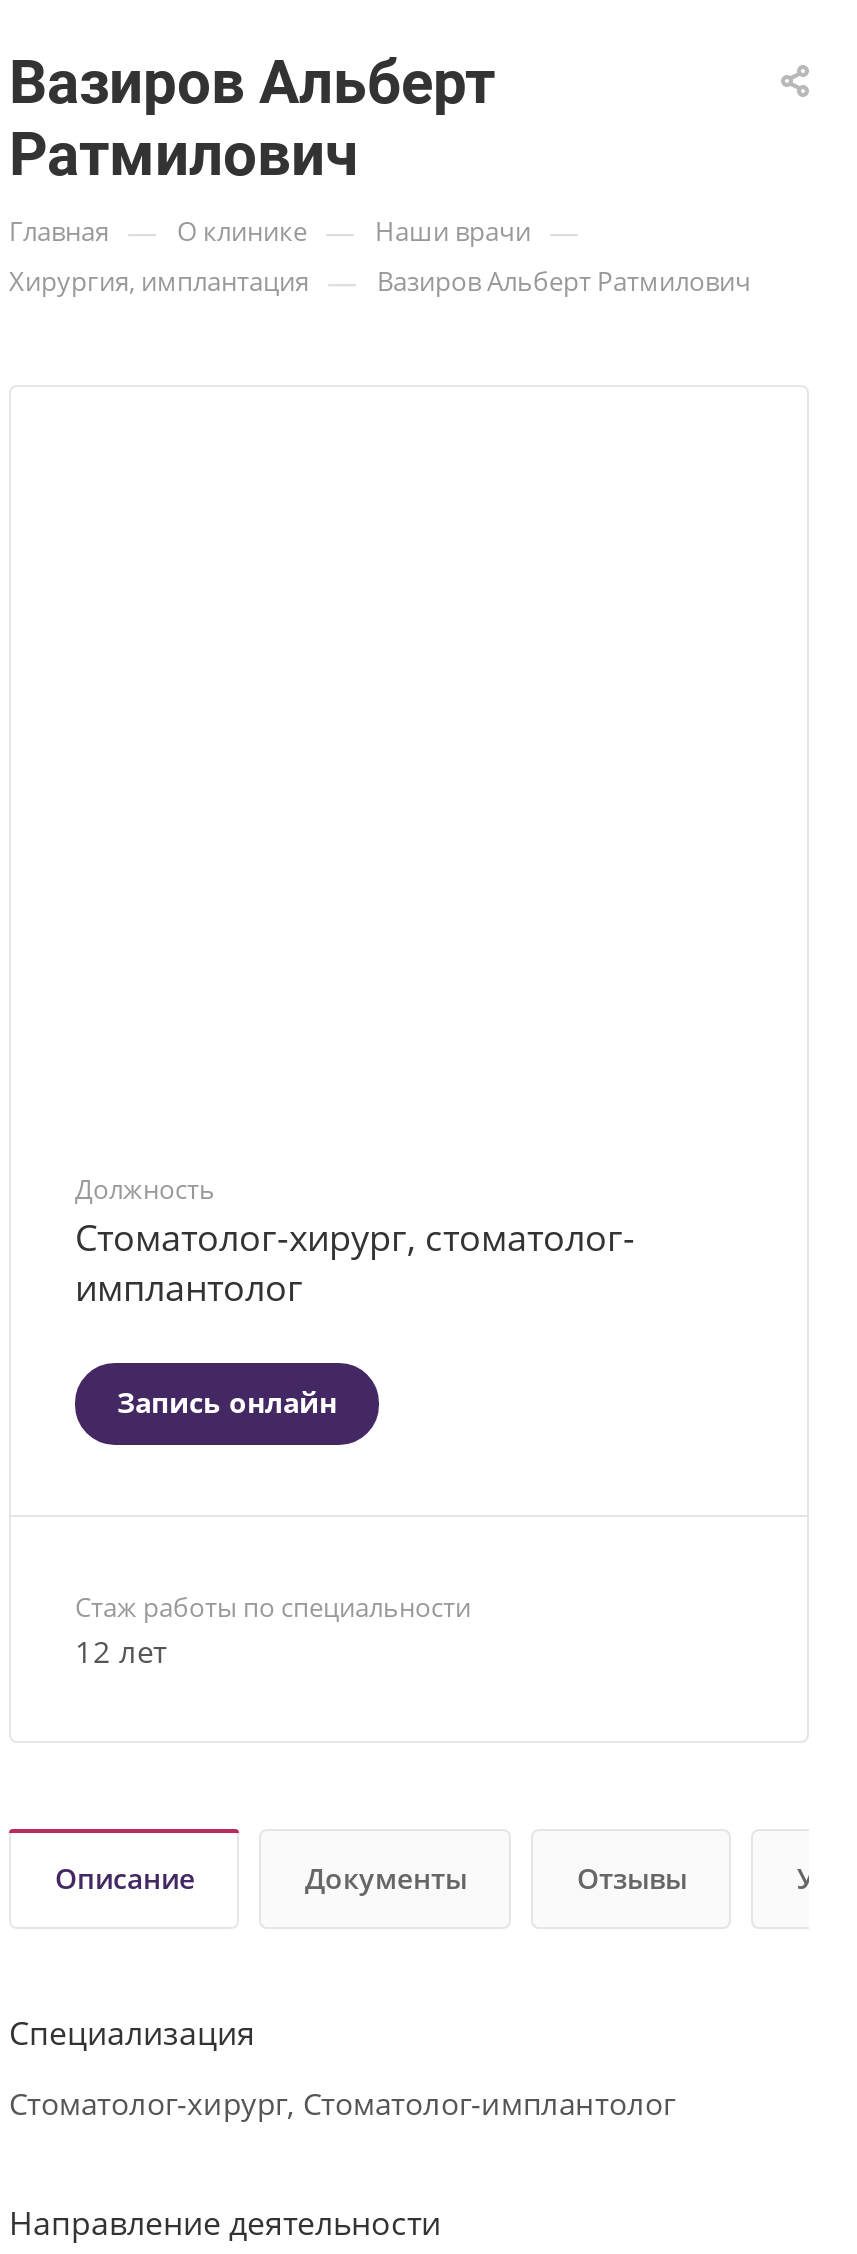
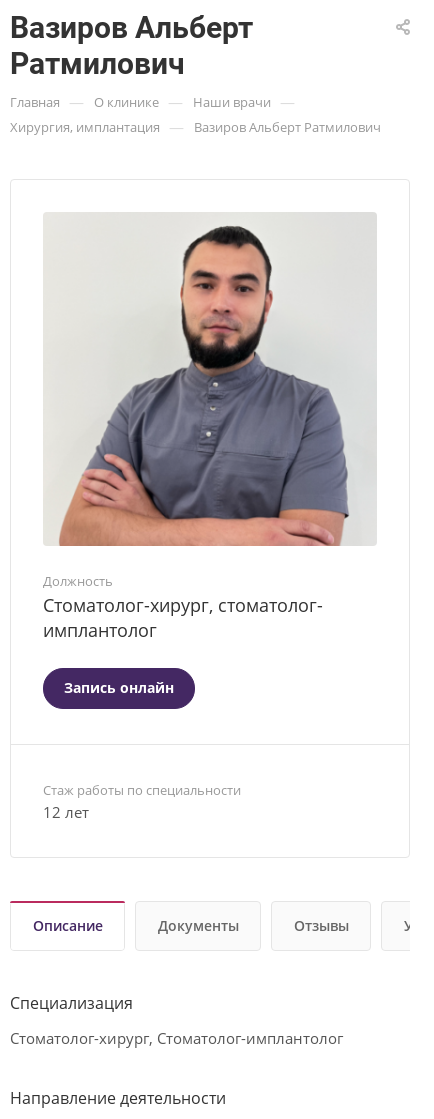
+ [image]
